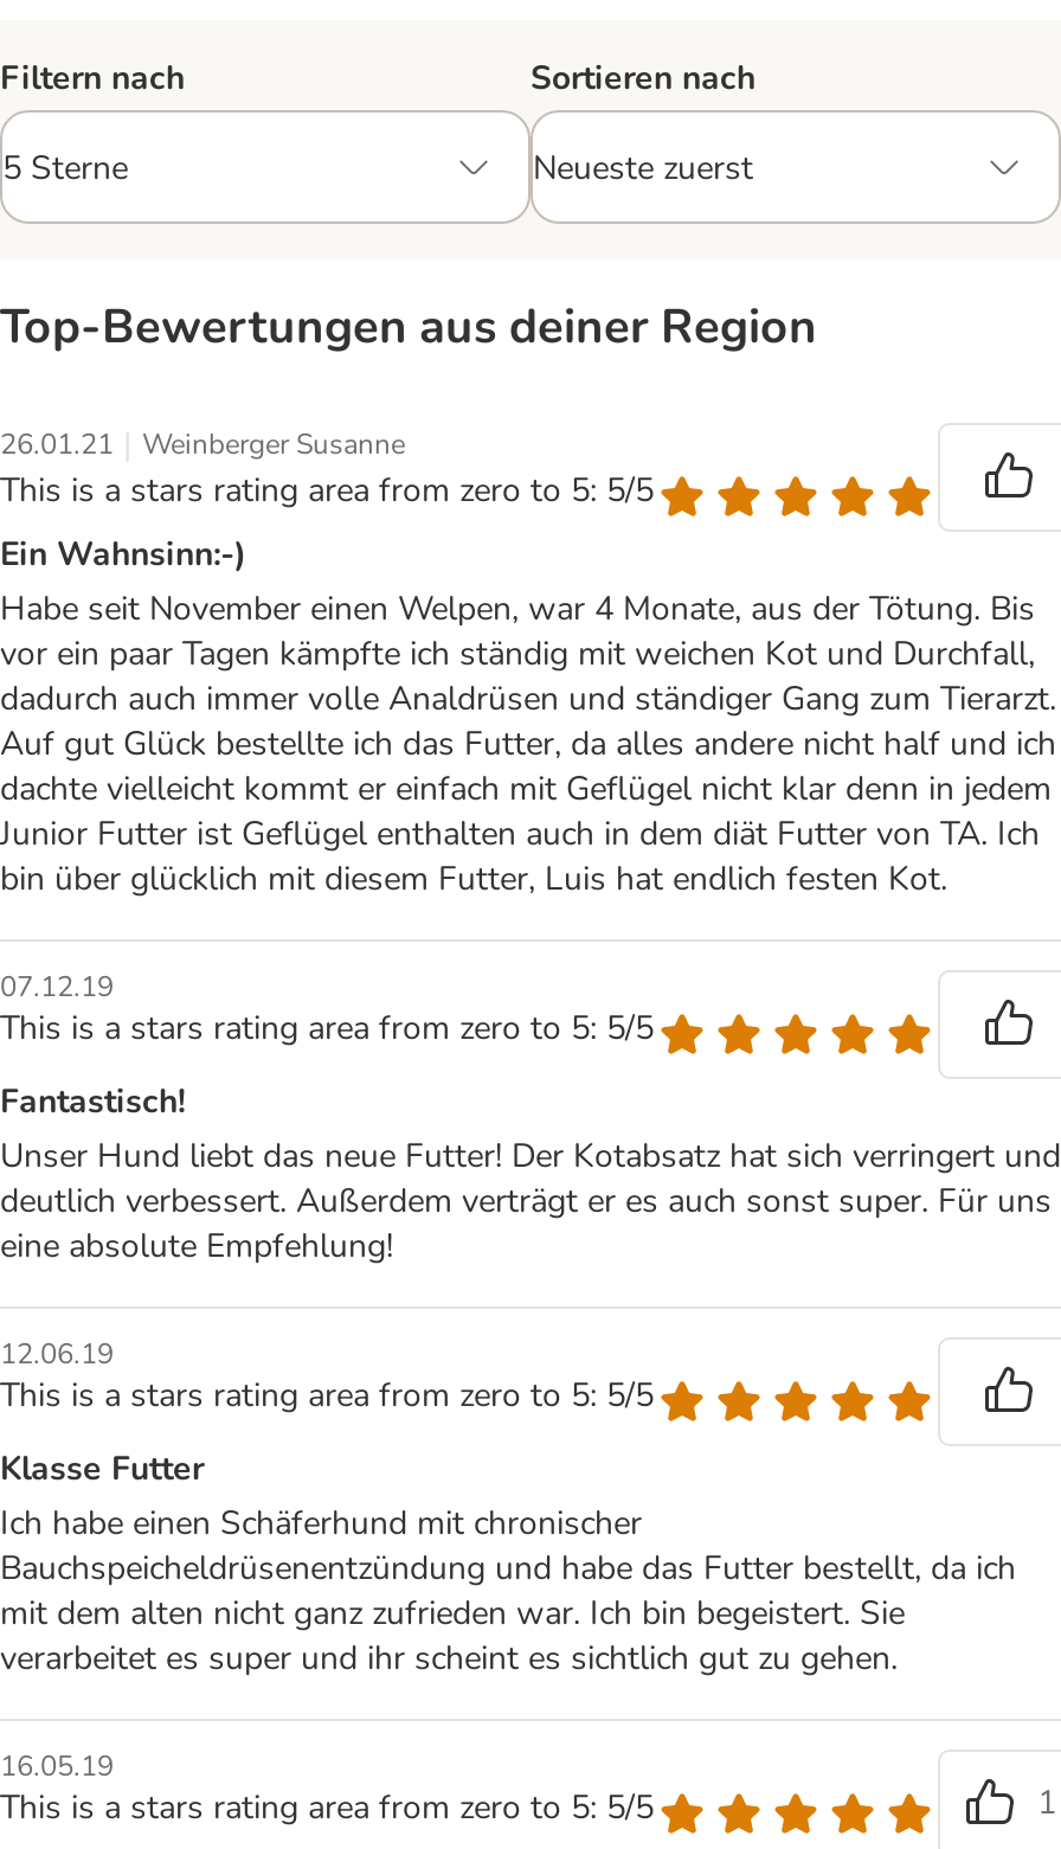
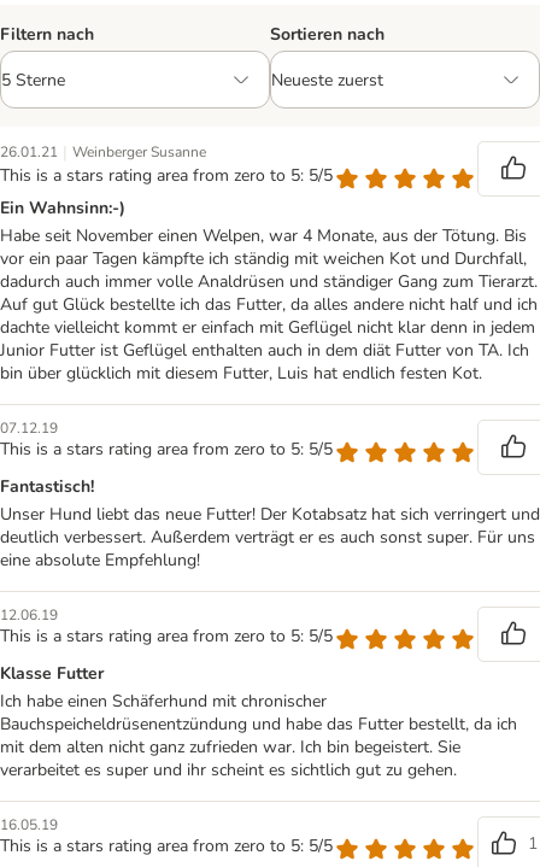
- Top‑Bewertungen aus deiner Region
